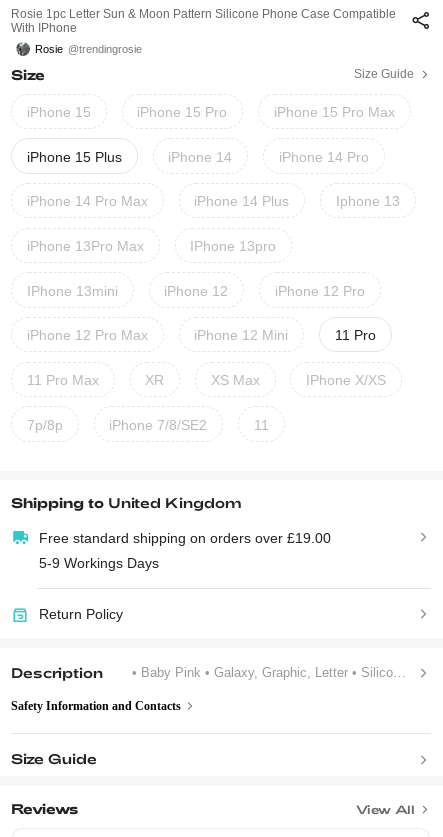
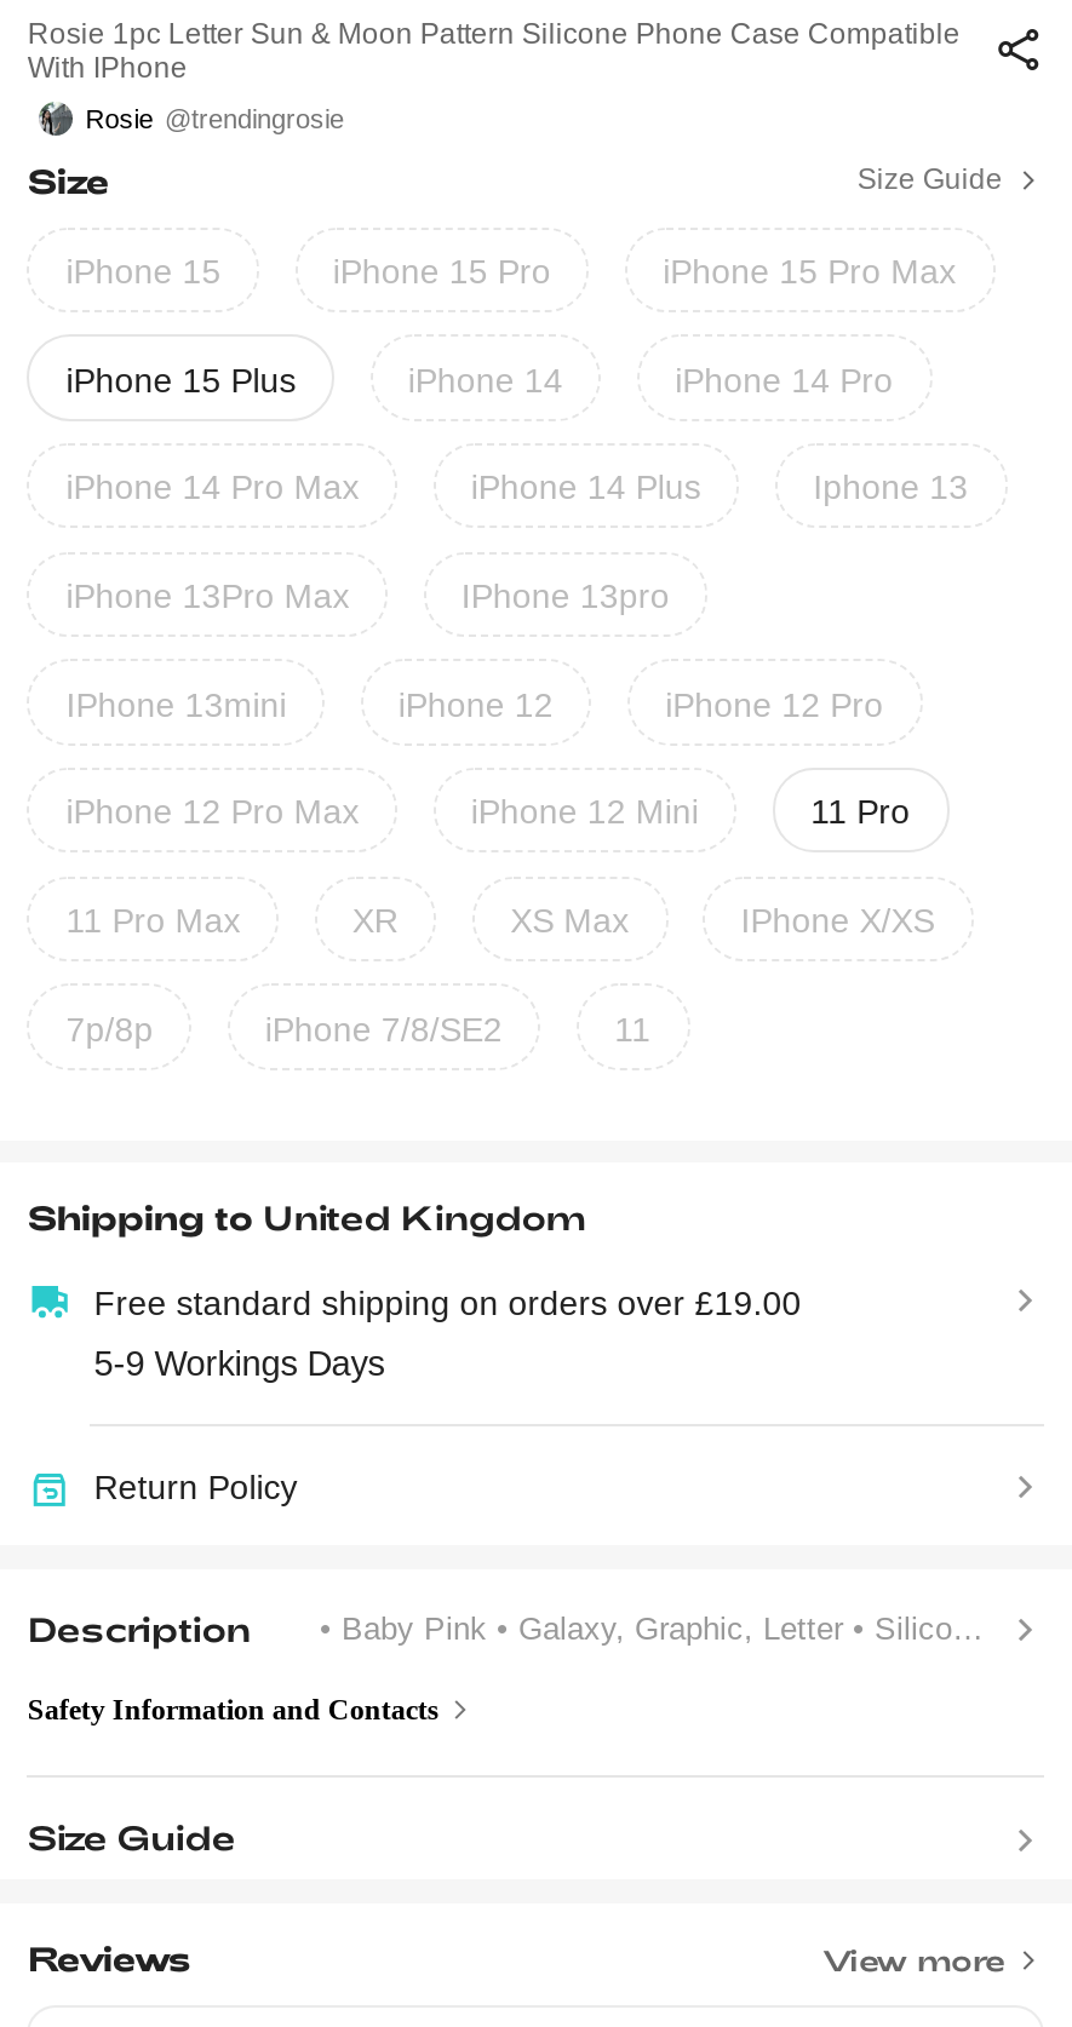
- View All
+ View more
